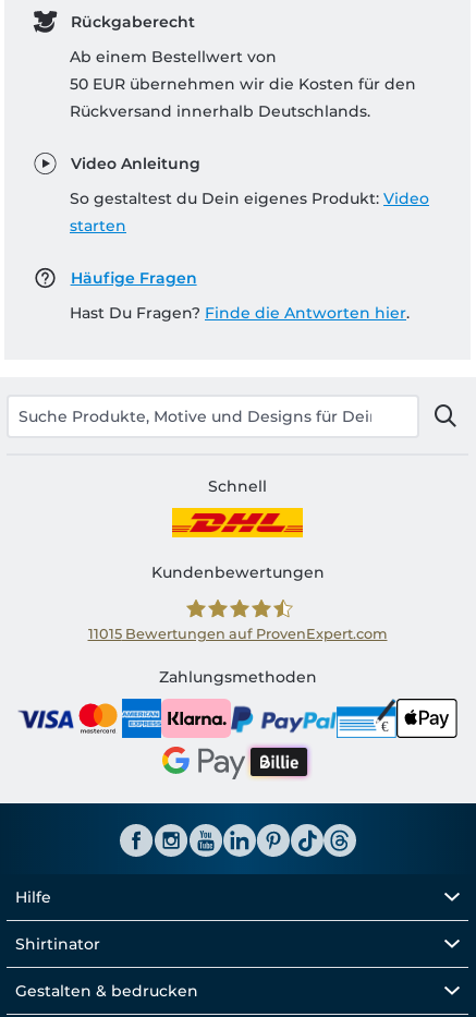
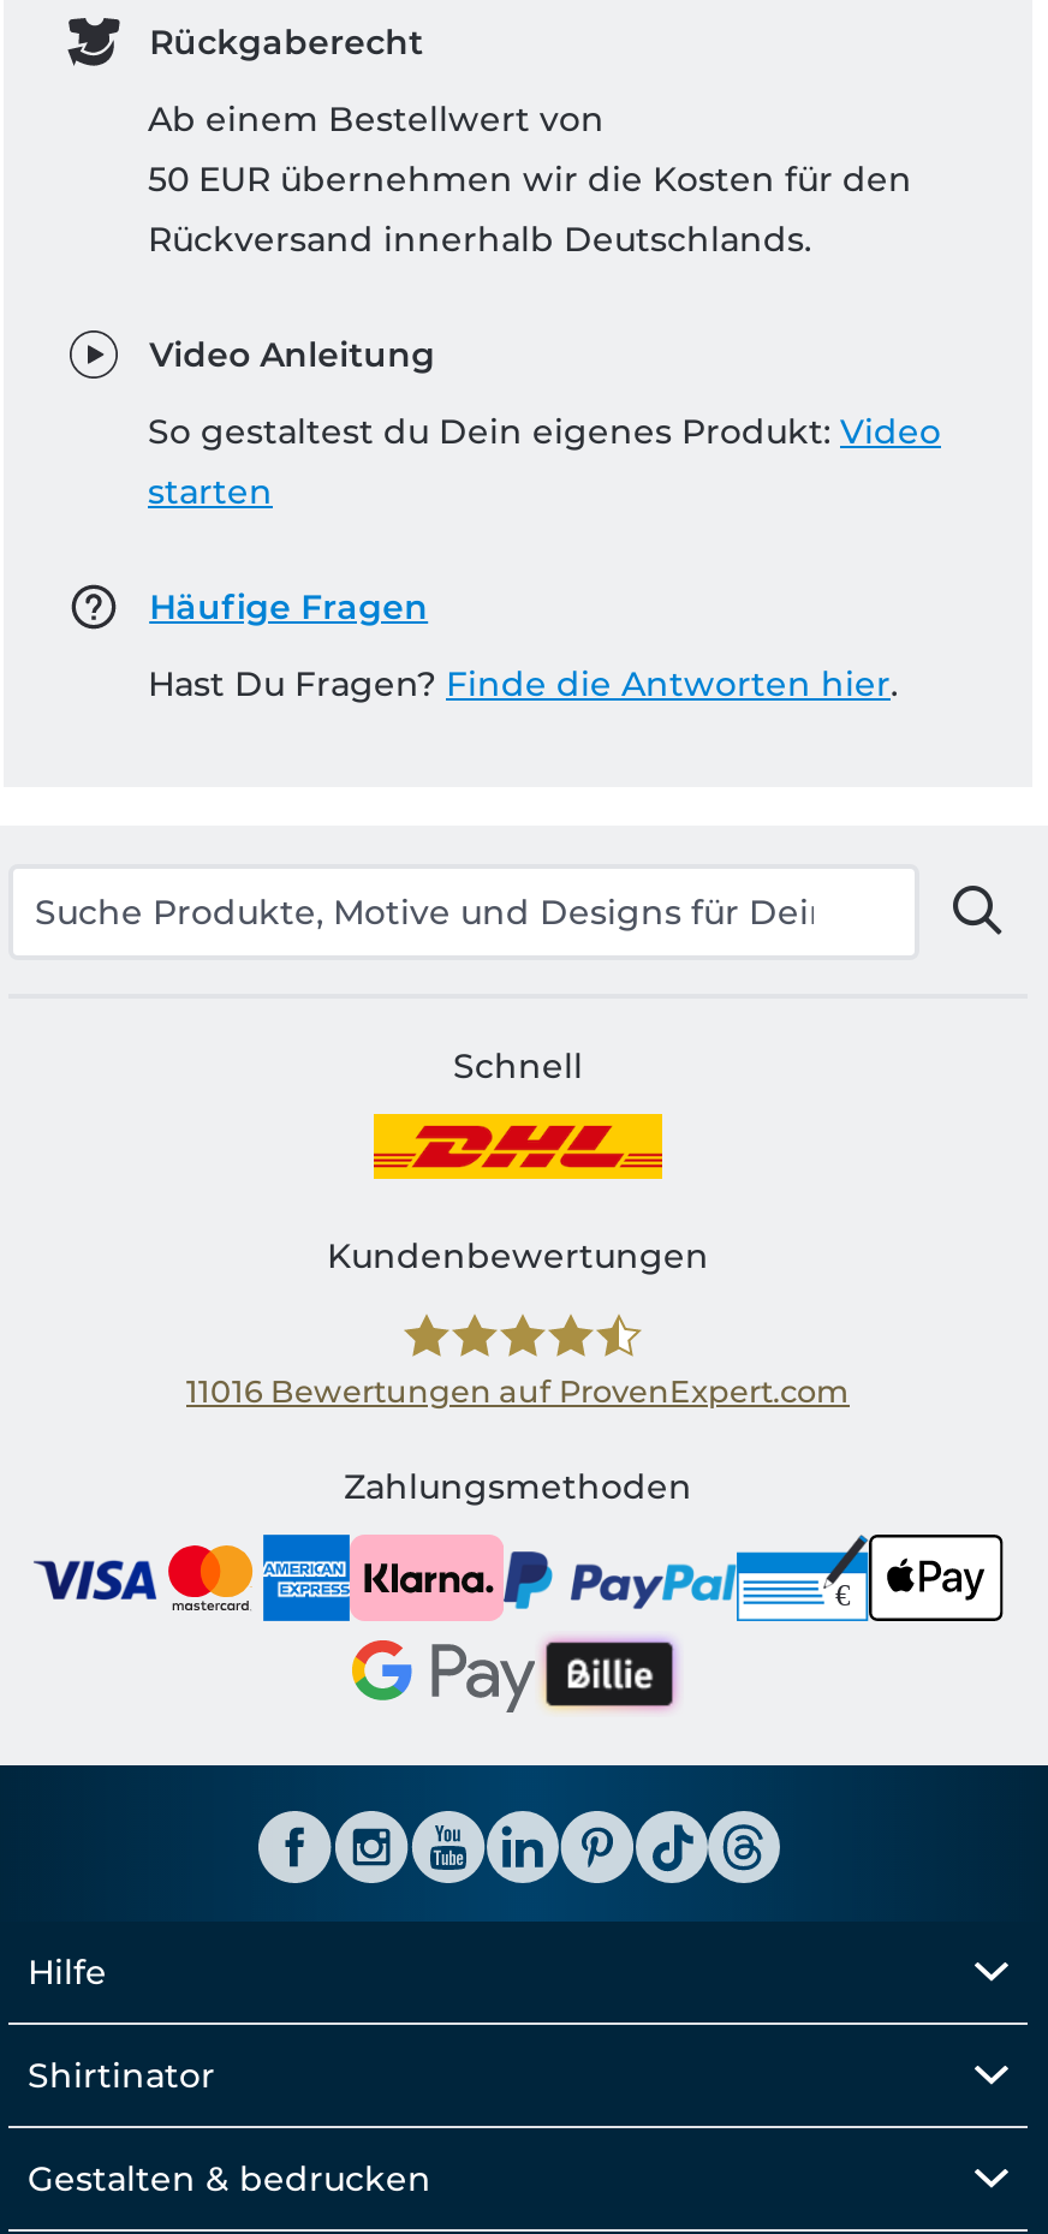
- 11015 Bewertungen auf ProvenExpert.com
+ 11016 Bewertungen auf ProvenExpert.com
